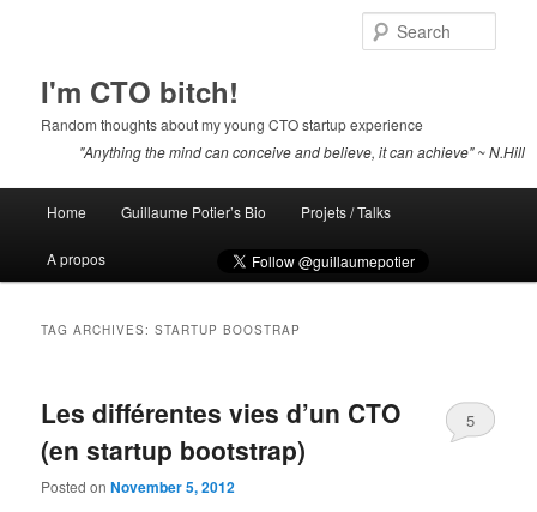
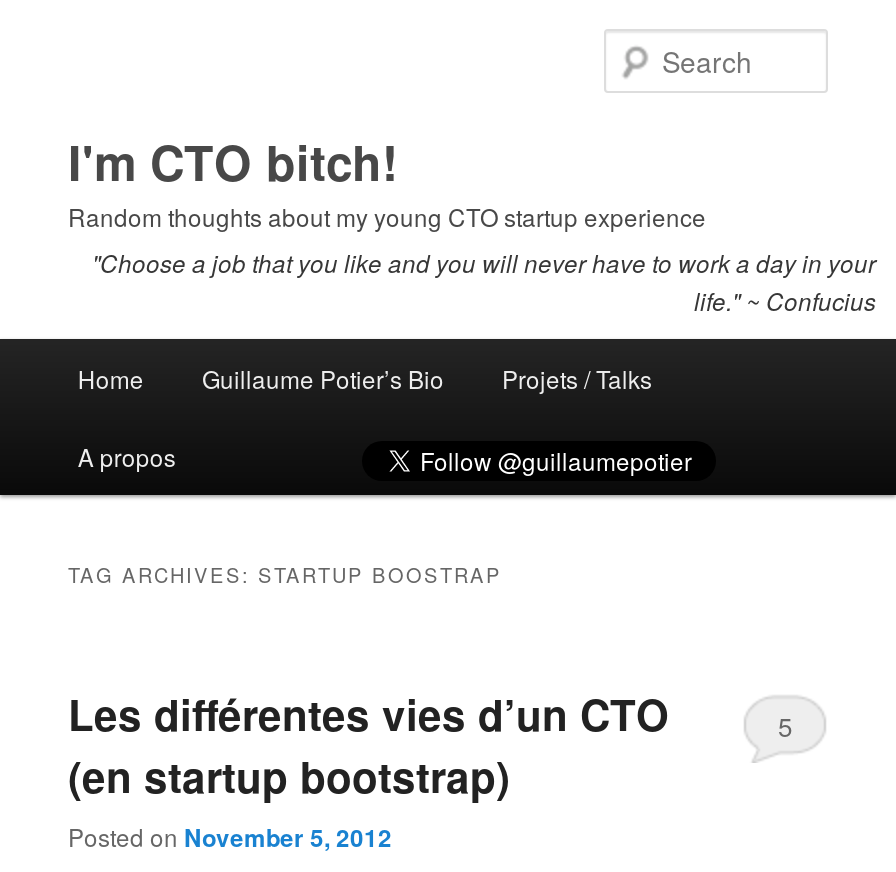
- "Anything the mind can conceive and believe, it can achieve" ~ N.Hill
+ "Choose a job that you like and you will never have to work a day in your
+ life." ~ Confucius
